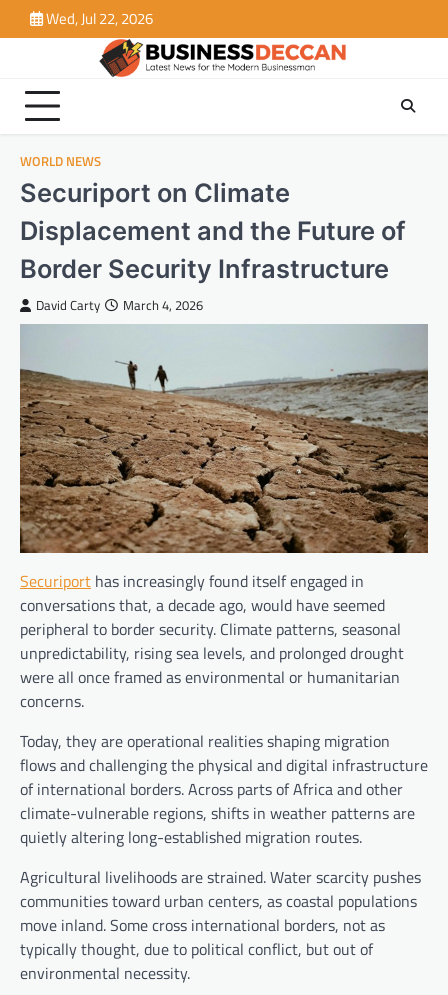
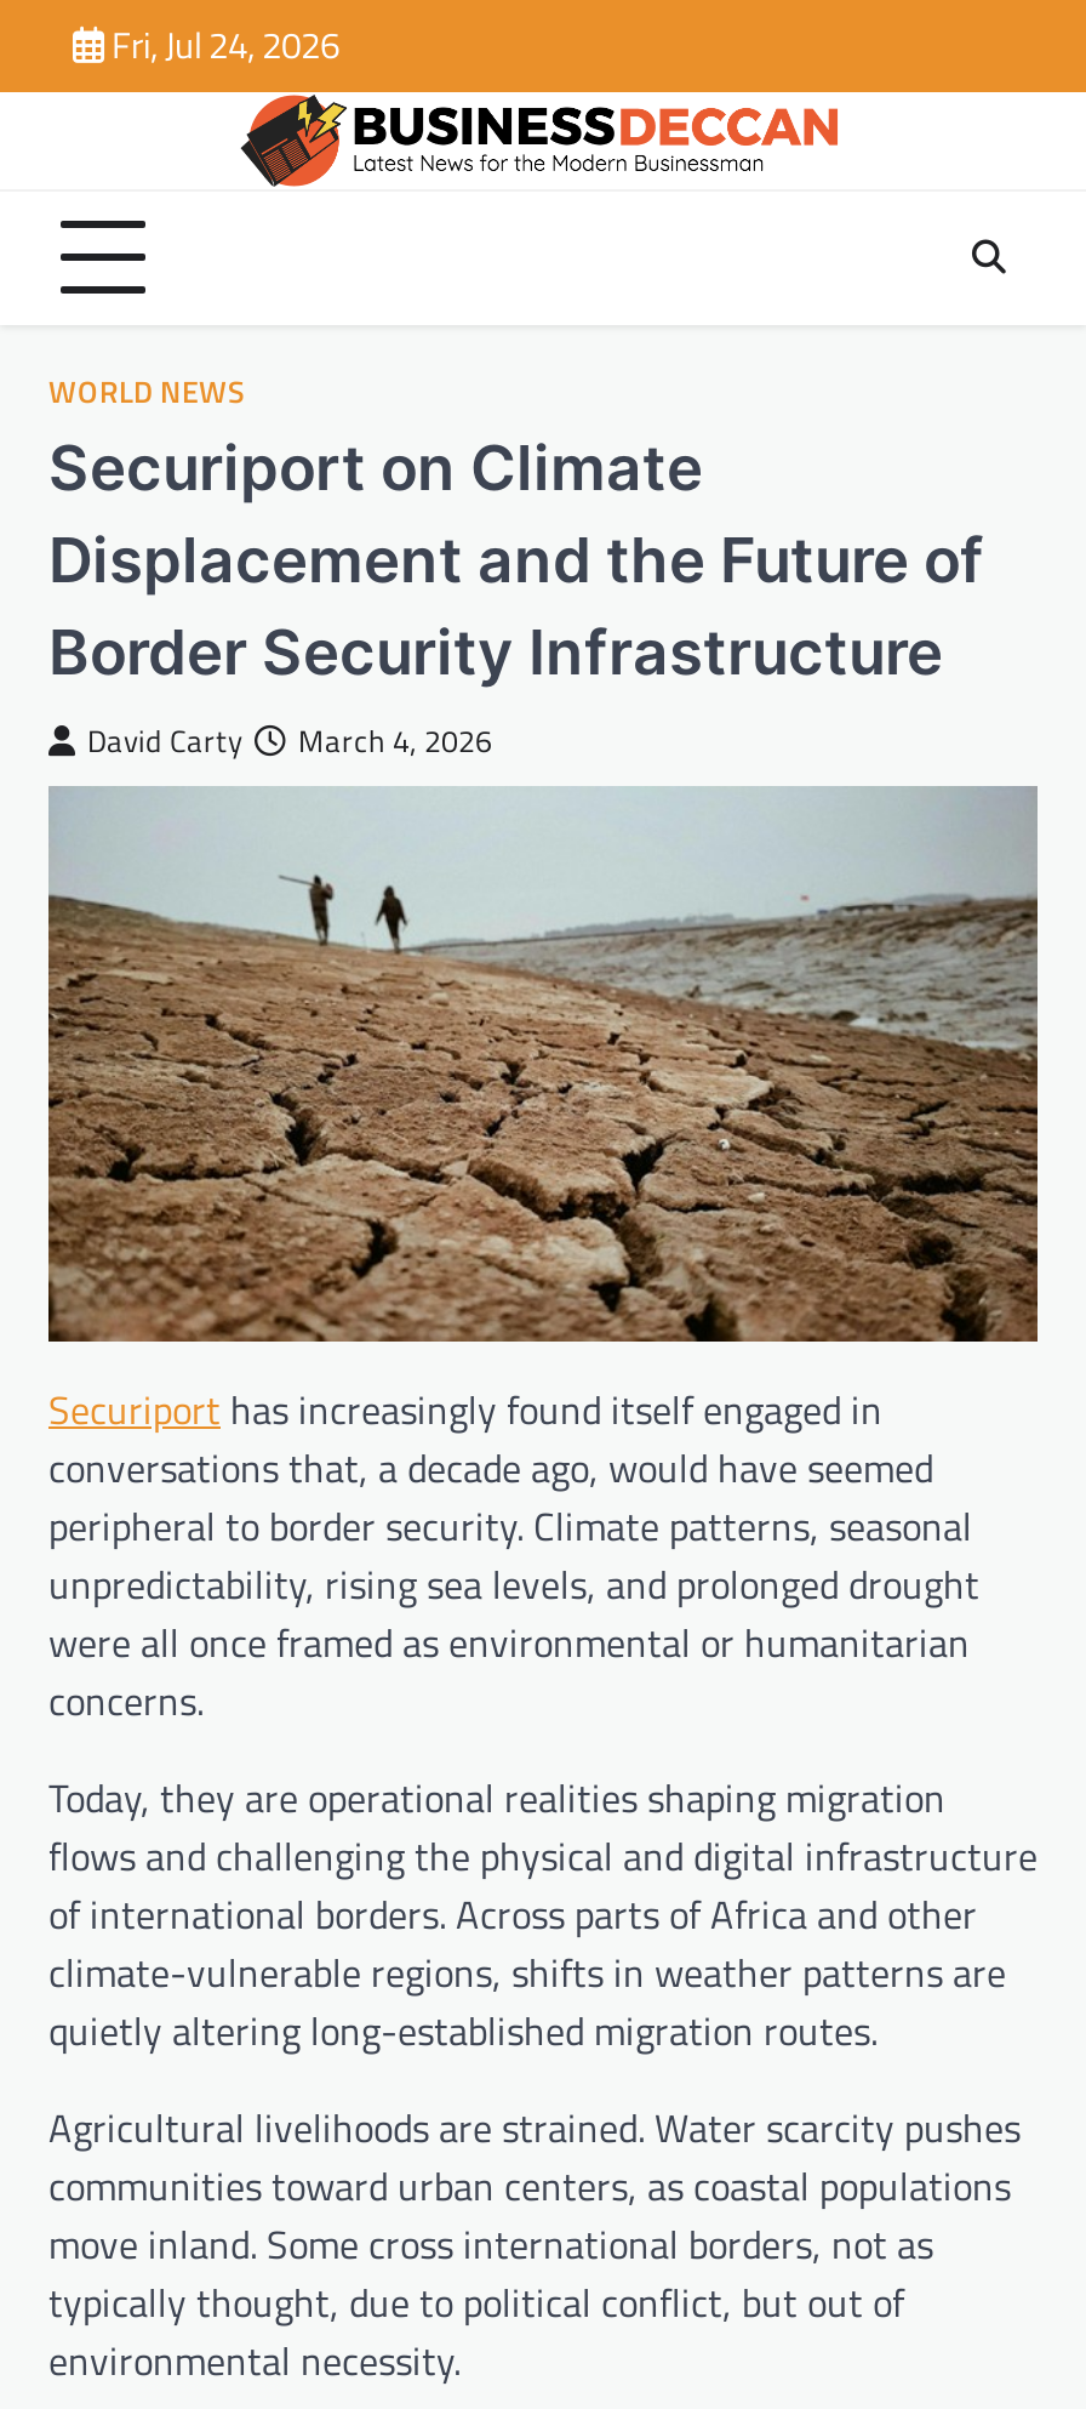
- Wed, Jul 22, 2026
+ Fri, Jul 24, 2026
